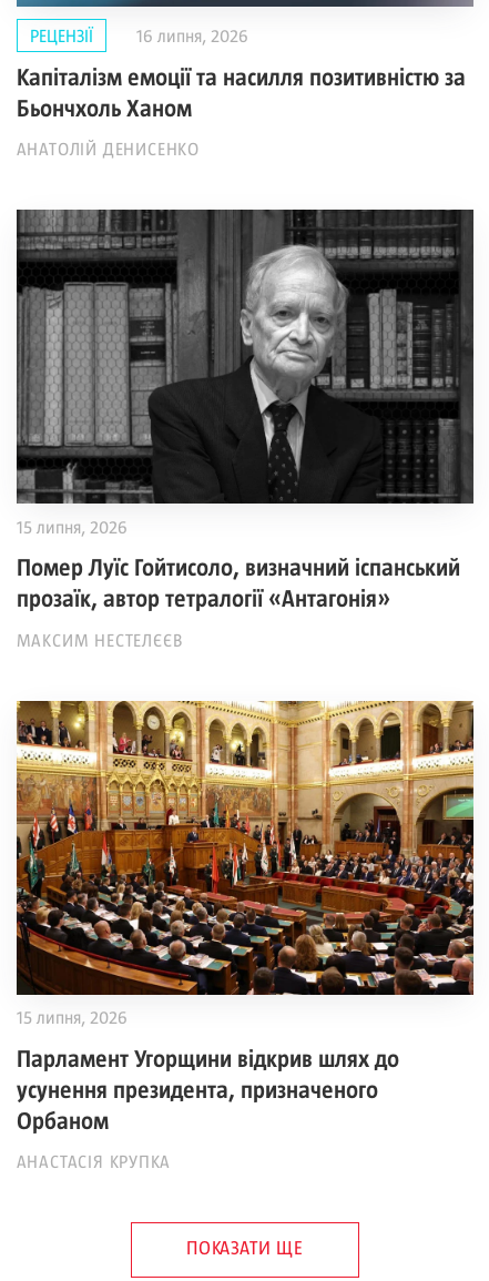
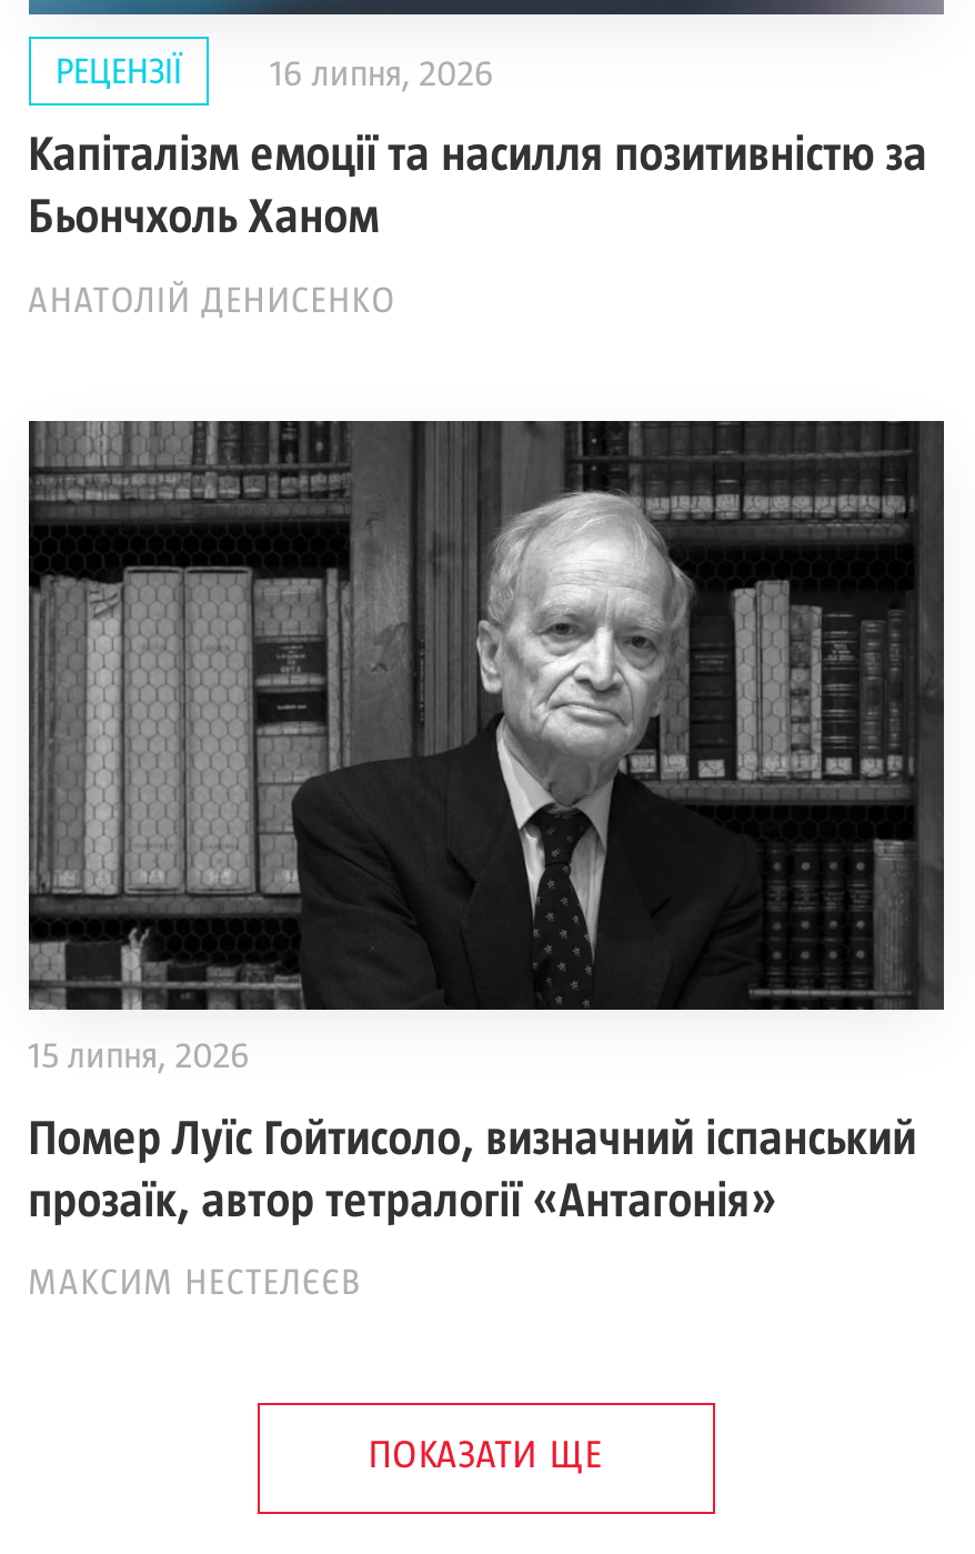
- [image]
- 15 липня, 2026
- Парламент Угорщини відкрив шлях до
- усунення президента, призначеного
- Орбаном
- АНАСТАСІЯ КРУПКА
